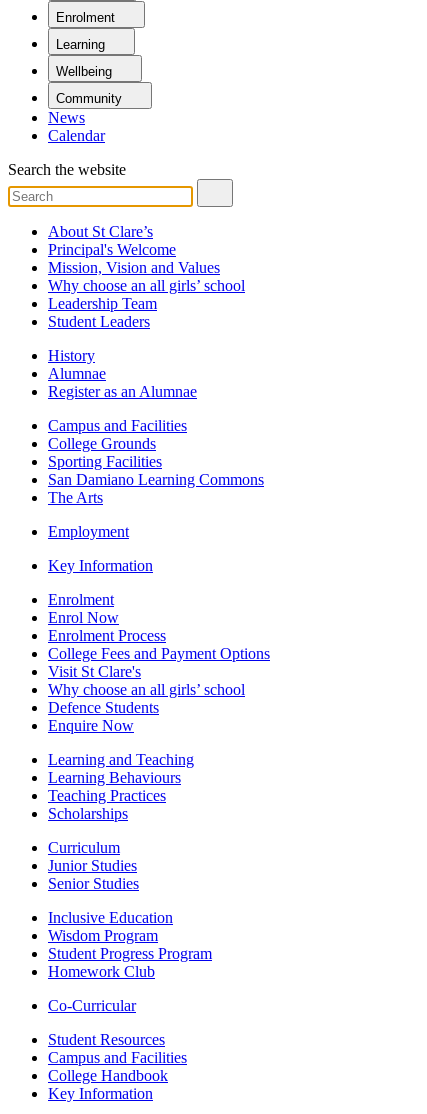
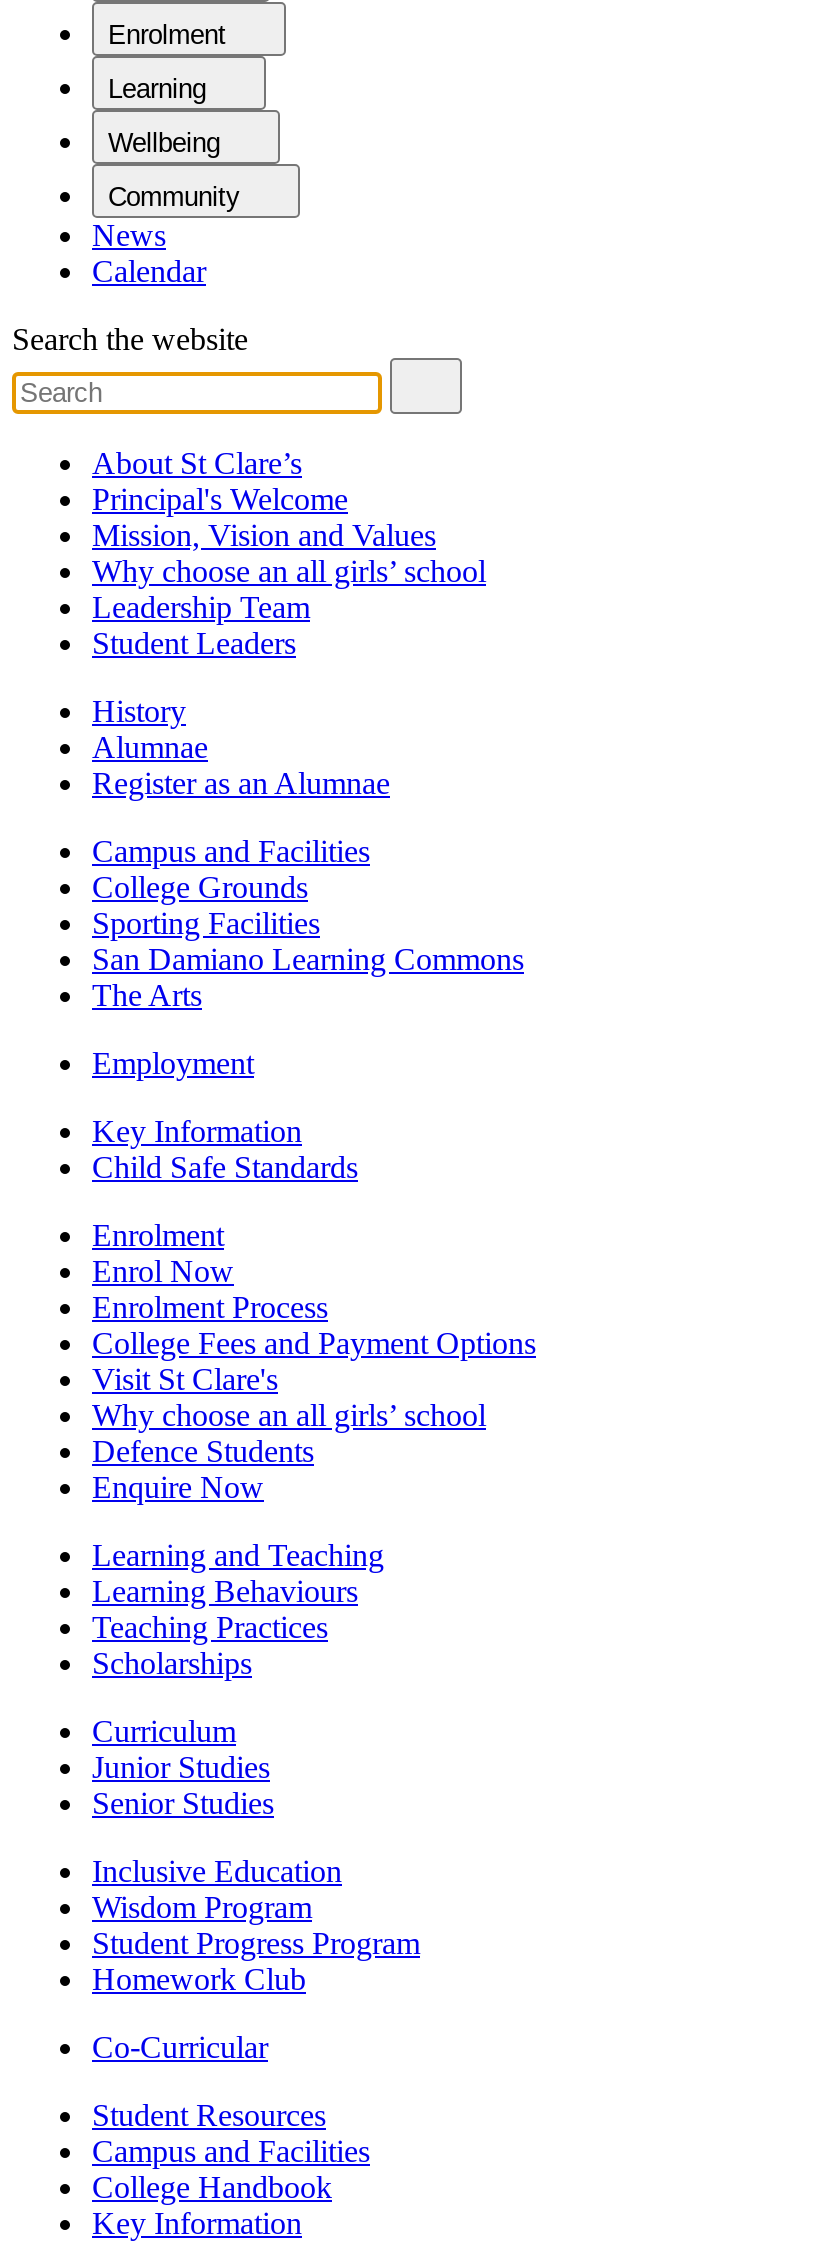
+ Child Safe Standards
